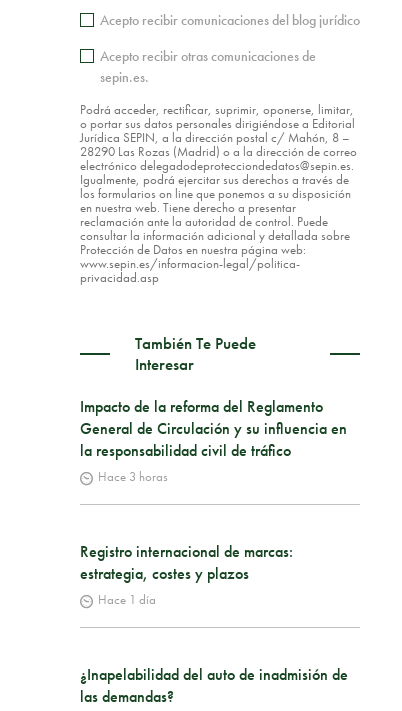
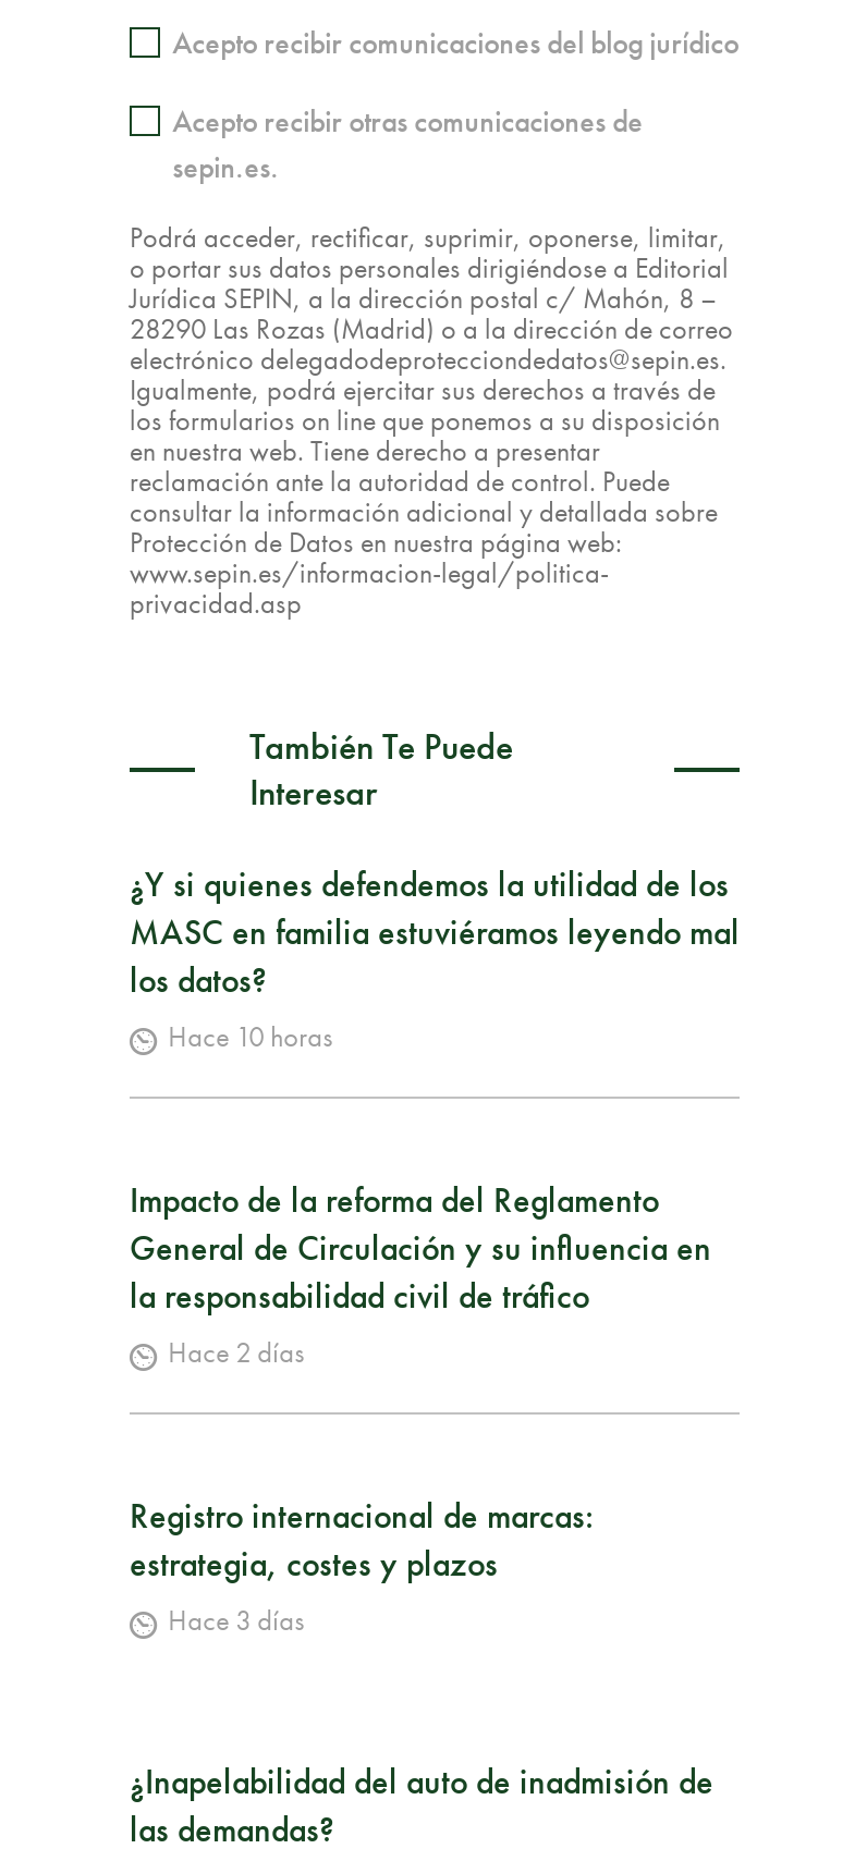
+ ¿Y si quienes defendemos la utilidad de los
+ MASC en familia estuviéramos leyendo mal
+ los datos?
+ Hace 10 horas

- Hace 3 horas
+ Hace 2 días

- Hace 1 día
+ Hace 3 días
